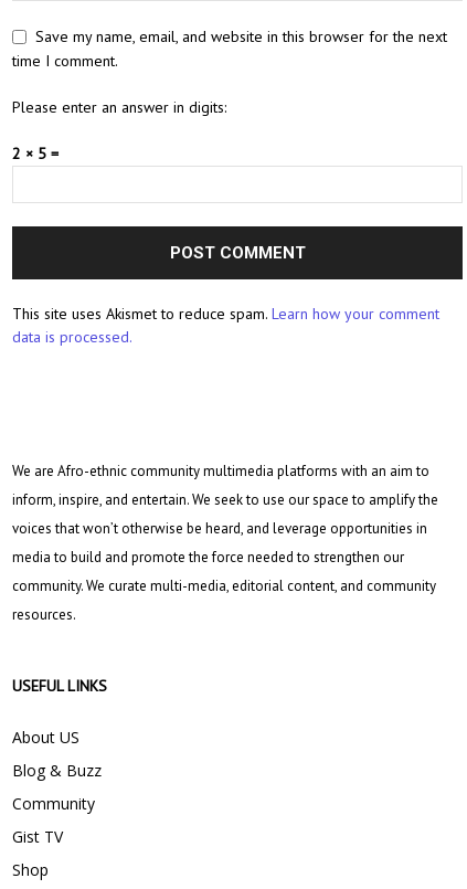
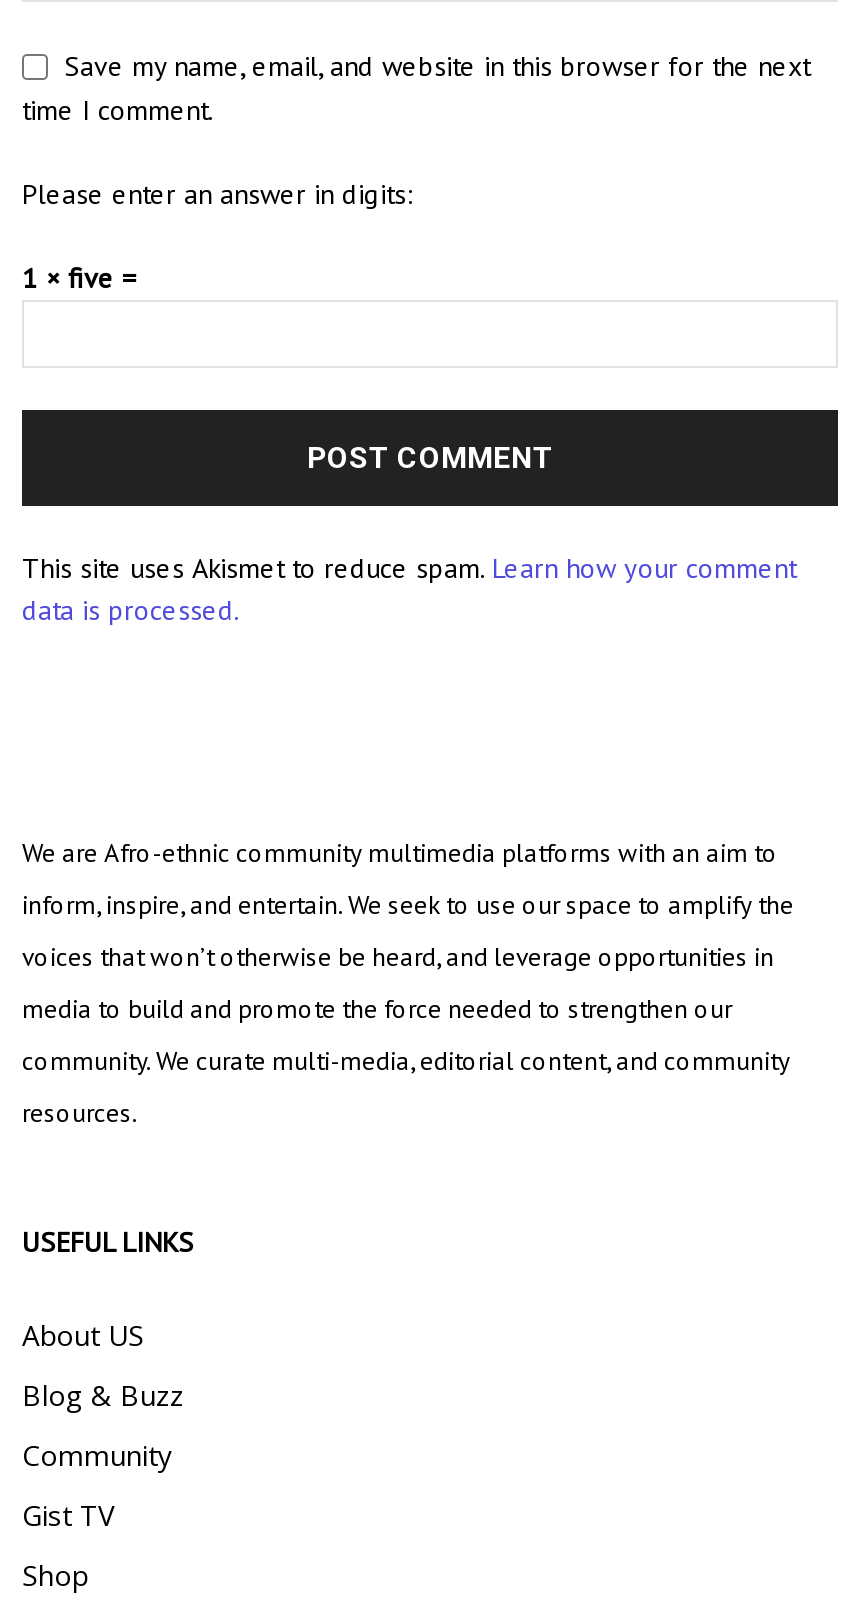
- 2 × 5 =
+ 1 × five =
